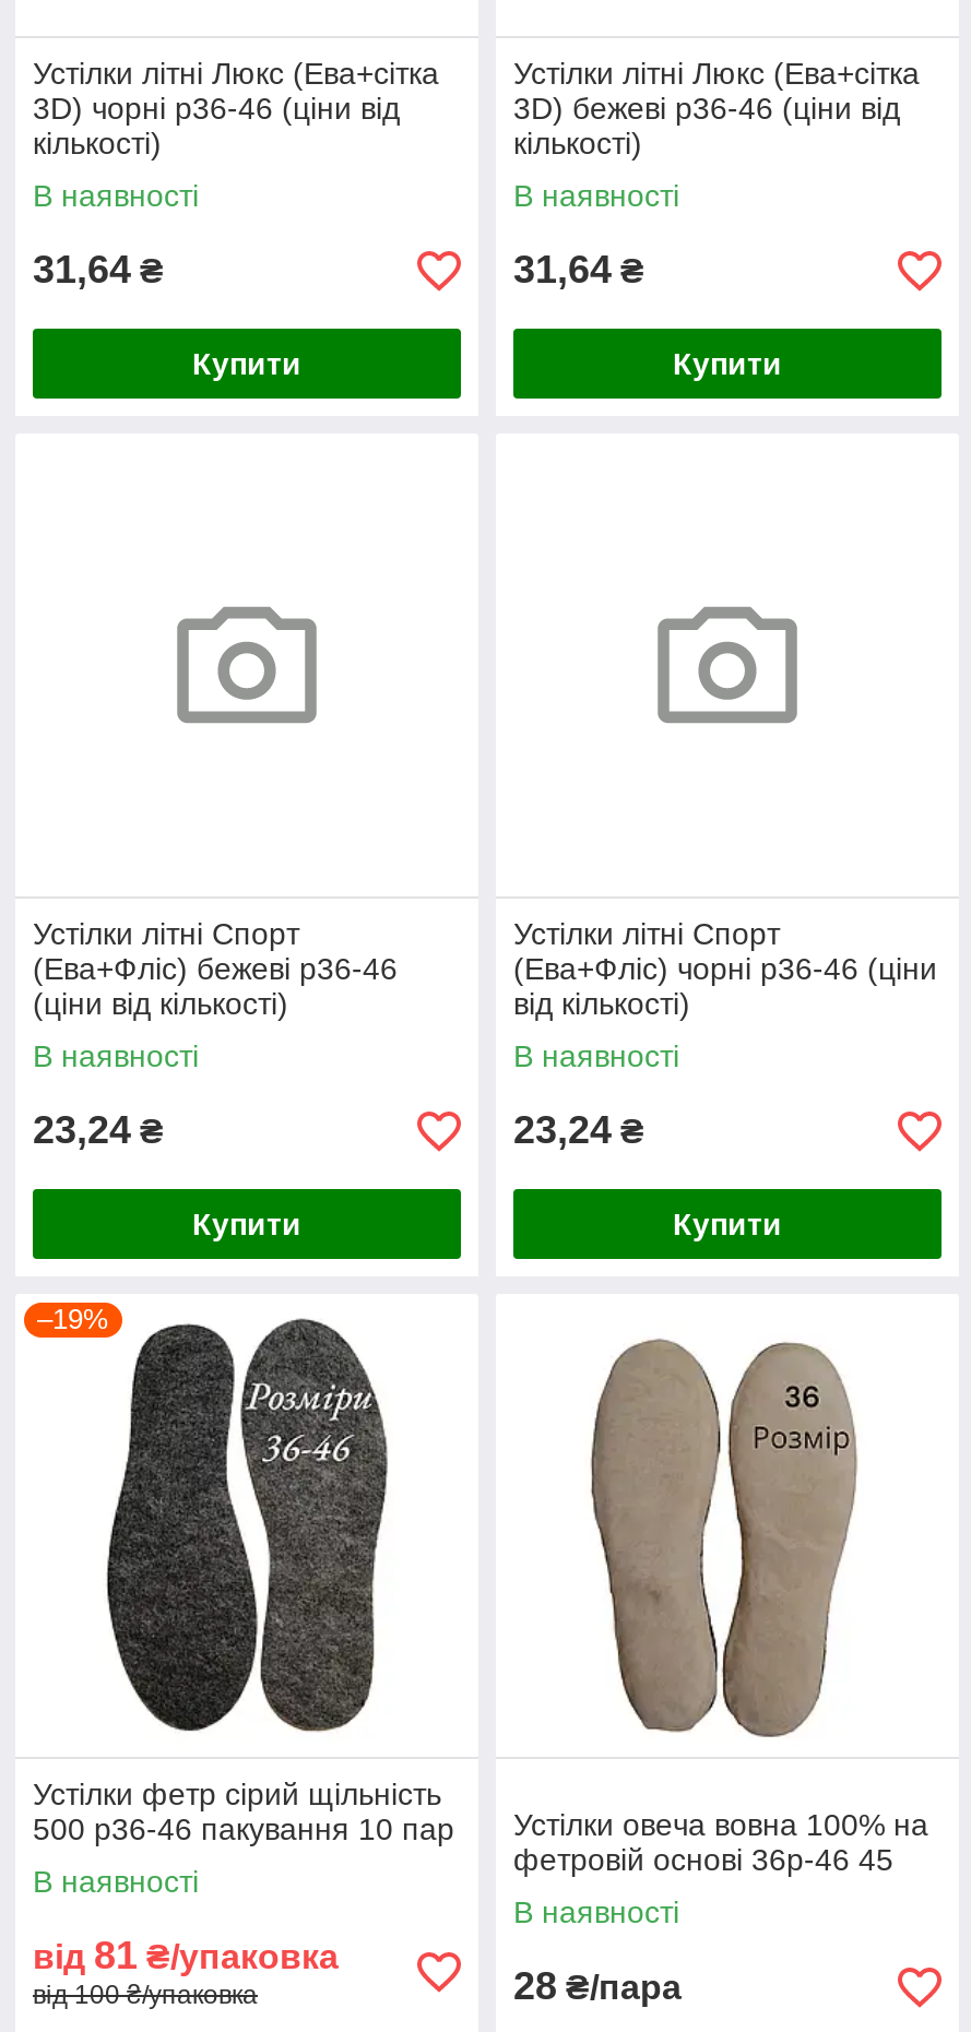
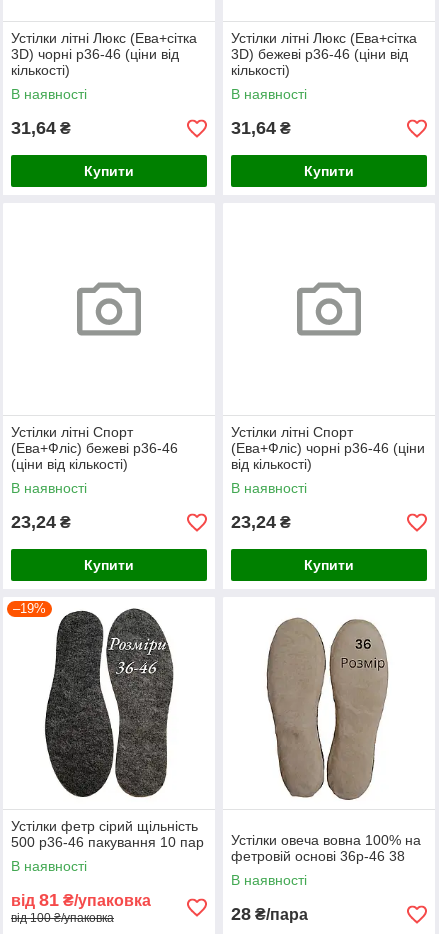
- фетровій основі 36р-46 45
+ фетровій основі 36р-46 38
